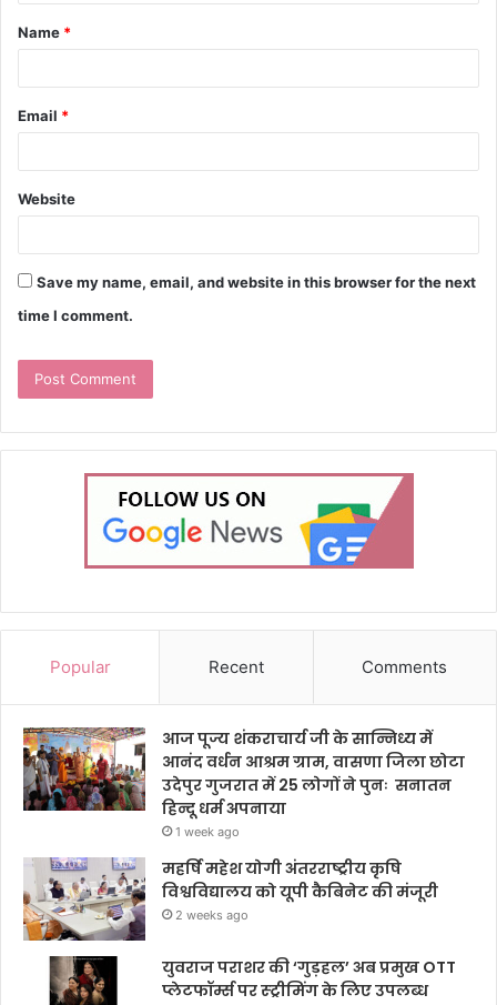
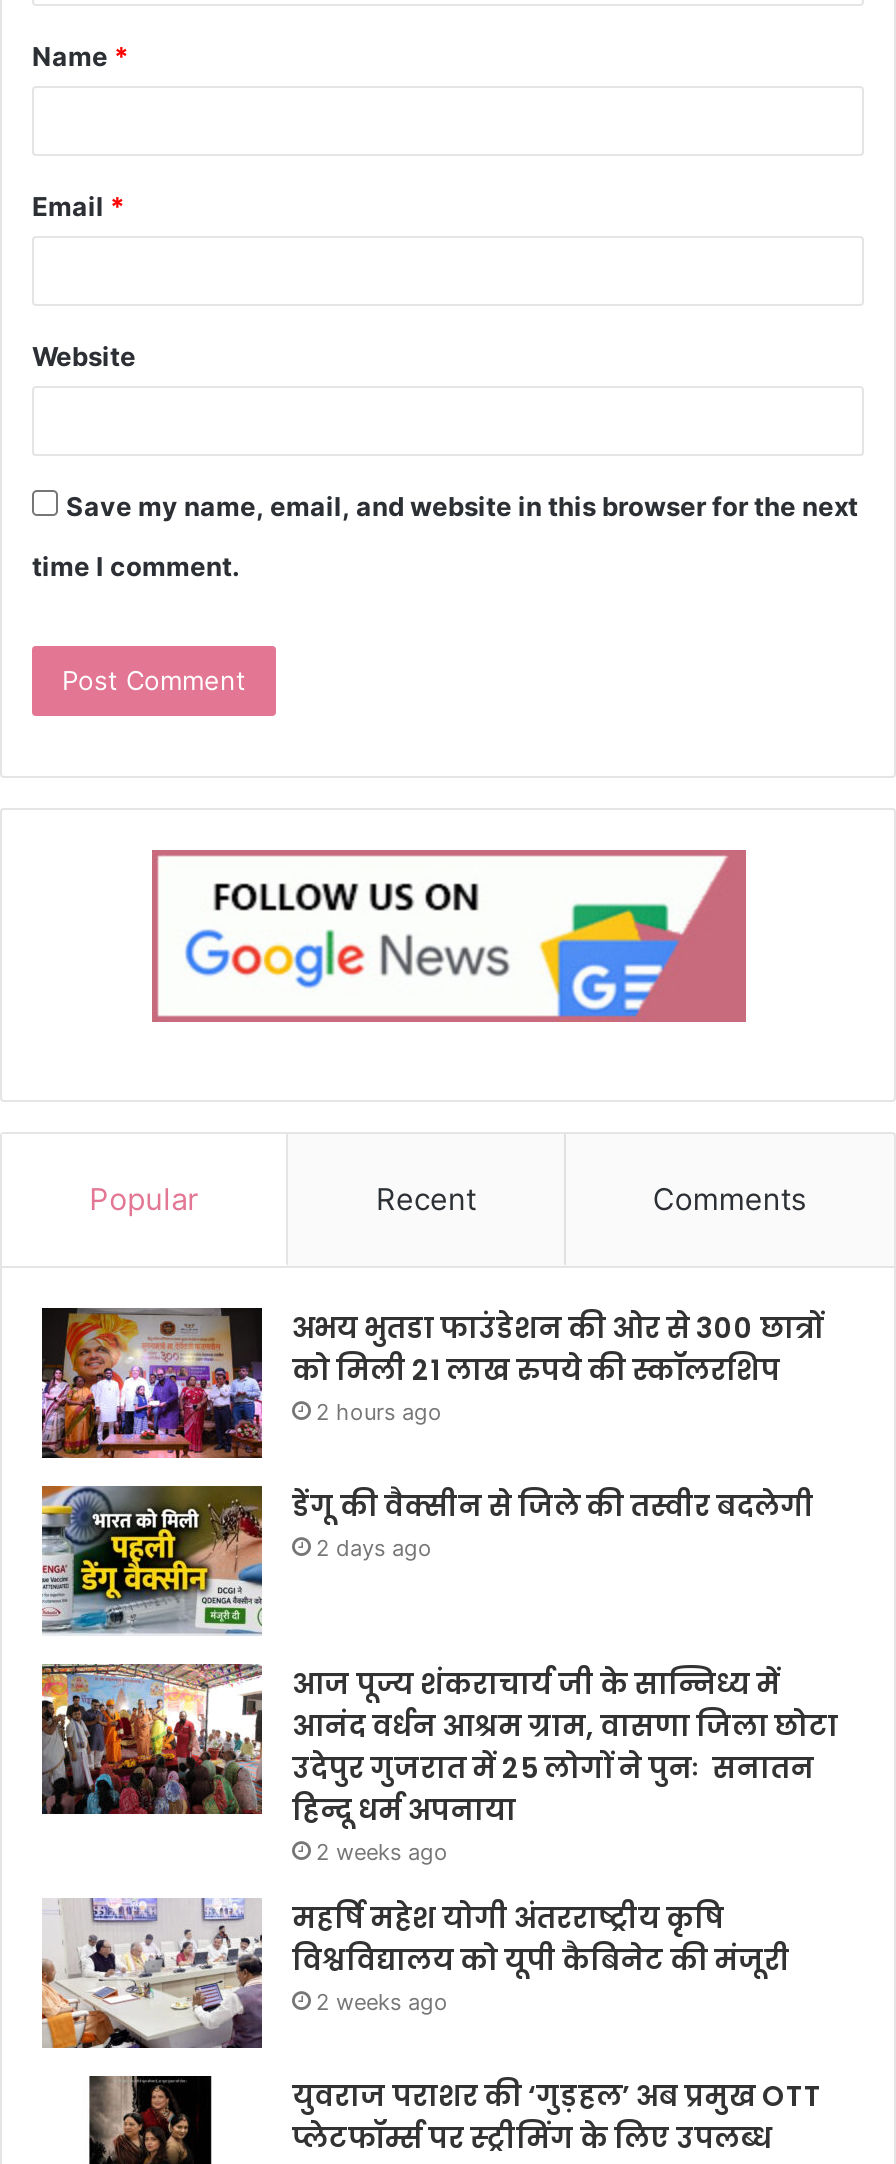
+ [image]
+ अभय भुतडा फाउंडेशन की ओर से 300 छात्रों
+ को मिली 21 लाख रुपये की स्कॉलरशिप
+ 2 hours ago
+ डेंगू की वैक्सीन से जिले की तस्वीर बदलेगी
+ 2 days ago

+ [image]

- 1 week ago
+ 2 weeks ago
